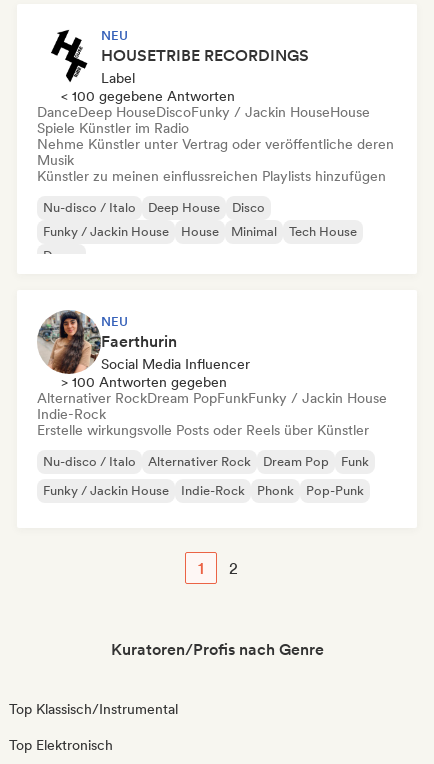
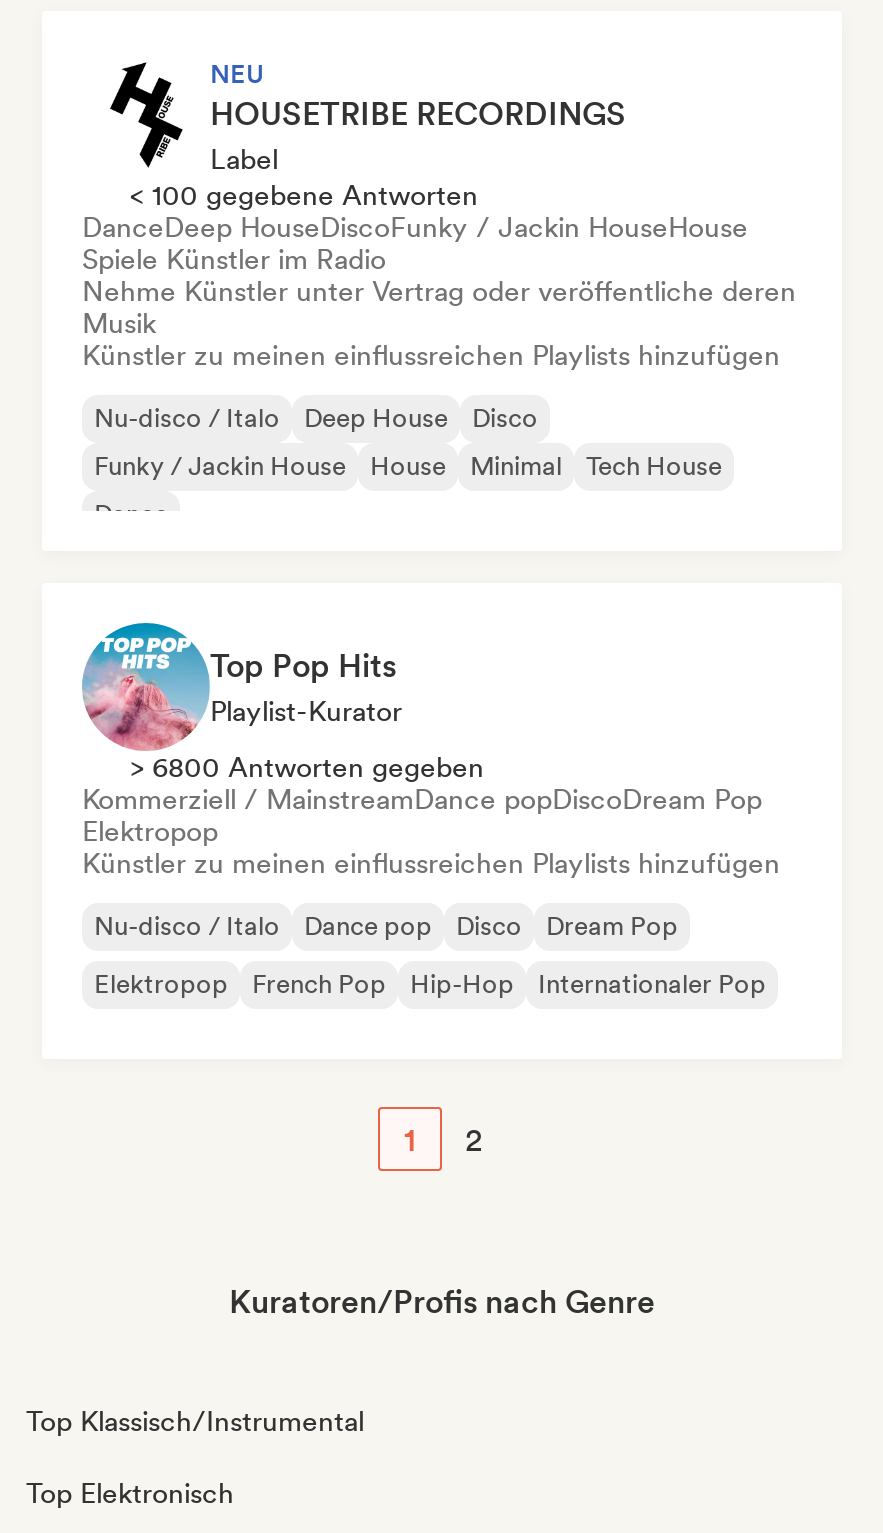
- [image]
- NEU
- Faerthurin
- Social Media Influencer
- > 100 Antworten gegeben
- Alternativer RockDream PopFunkFunky / Jackin House
- Indie-Rock
- Erstelle wirkungsvolle Posts oder Reels über Künstler
+ [image]
+ Top Pop Hits
+ Playlist-Kurator
+ > 6800 Antworten gegeben
+ Kommerziell / MainstreamDance popDiscoDream Pop
+ Elektropop
+ Künstler zu meinen einflussreichen Playlists hinzufügen

- Funk
- Funky / Jackin House
- Indie-Rock
- Phonk
- Pop-Punk
+ Elektropop
+ French Pop
+ Hip-Hop
+ Internationaler Pop

- Alternativer Rock
+ Dance pop
+ Disco
